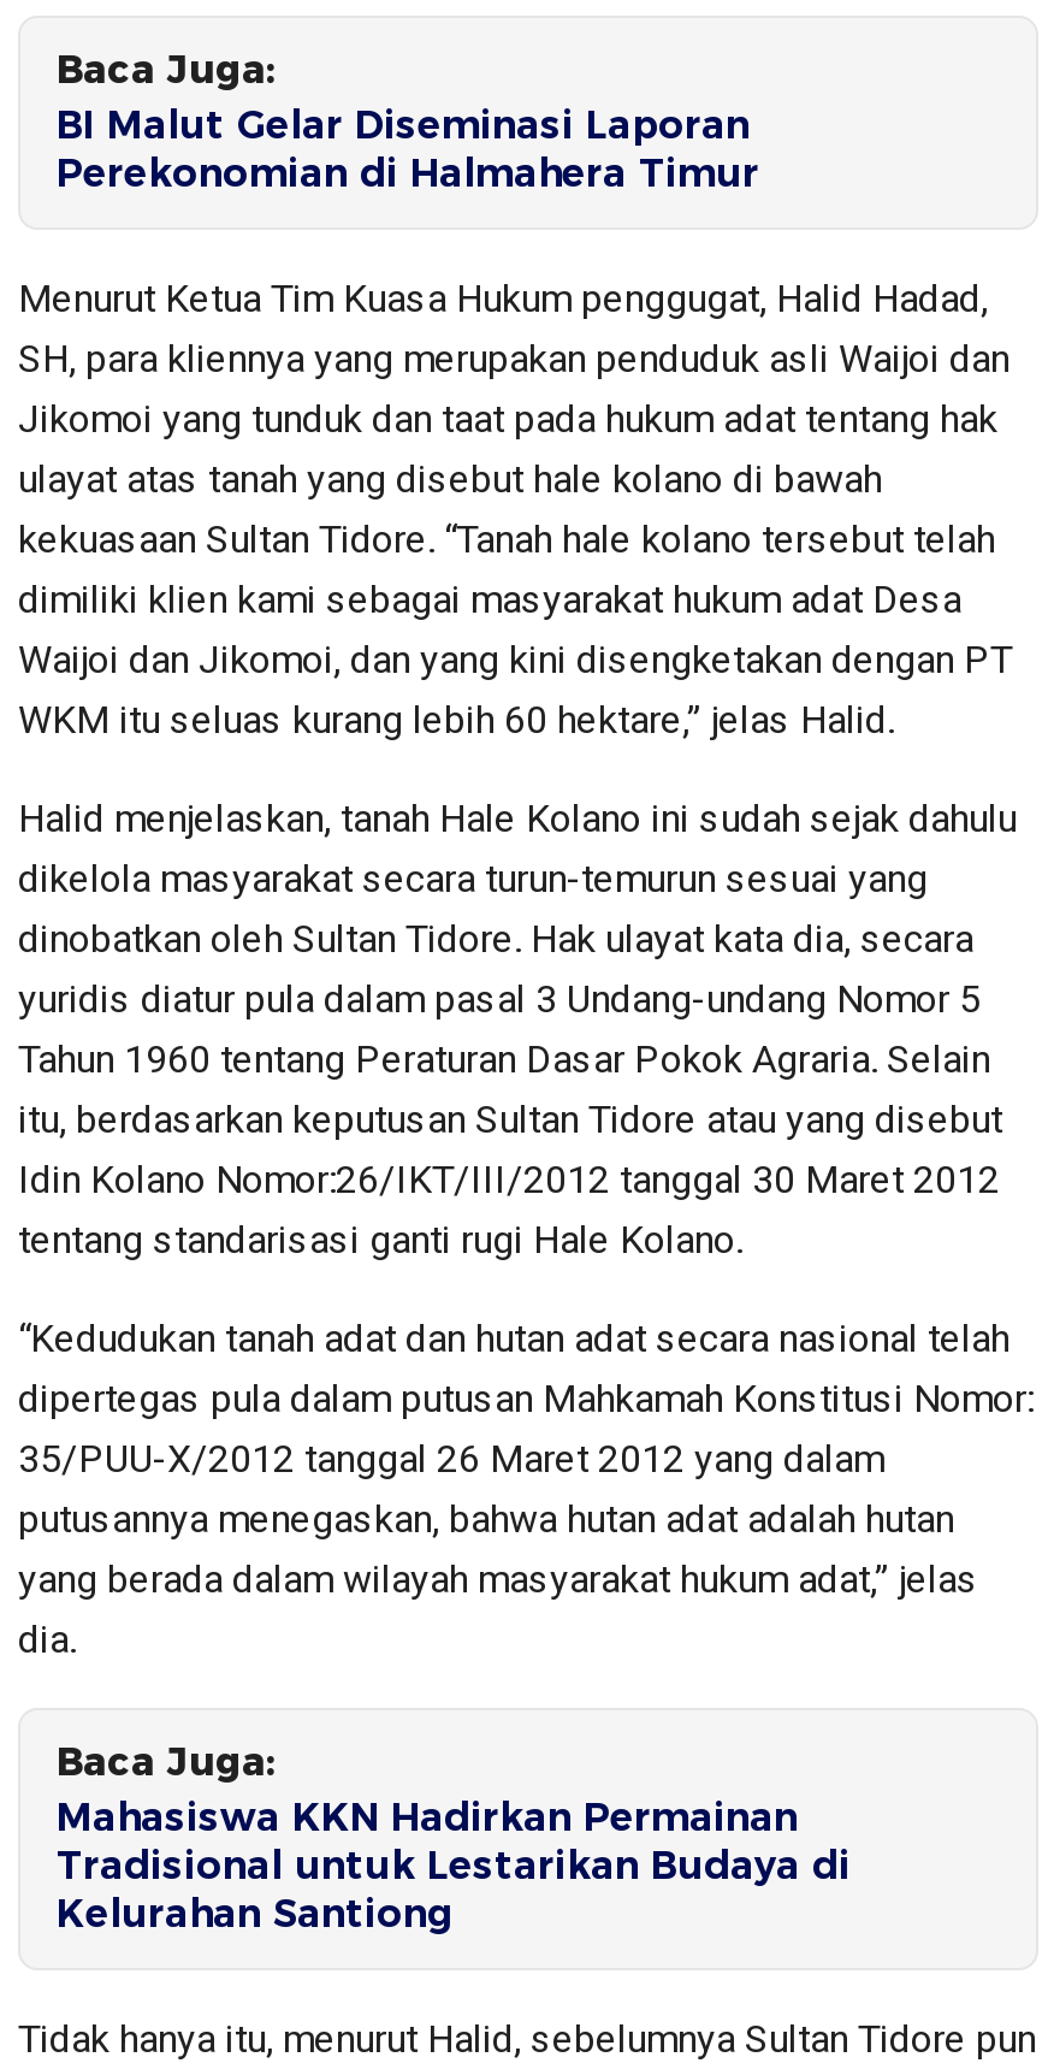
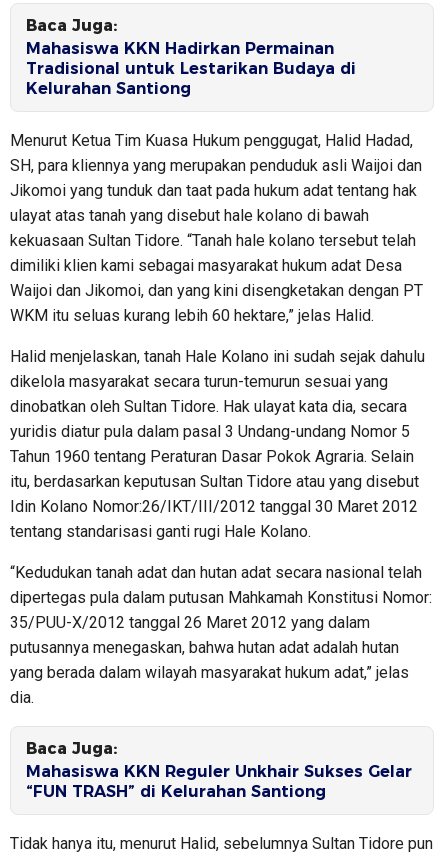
- BI Malut Gelar Diseminasi Laporan
- Perekonomian di Halmahera Timur

moved down: Menurut Ketua Tim Kuasa Hukum penggugat, Halid Hadad, | SH, para kliennya yang merupakan penduduk asli Waijoi dan | Jikomoi yang tunduk dan taat pada hukum adat tentang hak | ... | dia. | Baca Juga:

moved up: Mahasiswa KKN Hadirkan Permainan | Tradisional untuk Lestarikan Budaya di | Kelurahan Santiong

+ Mahasiswa KKN Reguler Unkhair Sukses Gelar
+ “FUN TRASH” di Kelurahan Santiong
